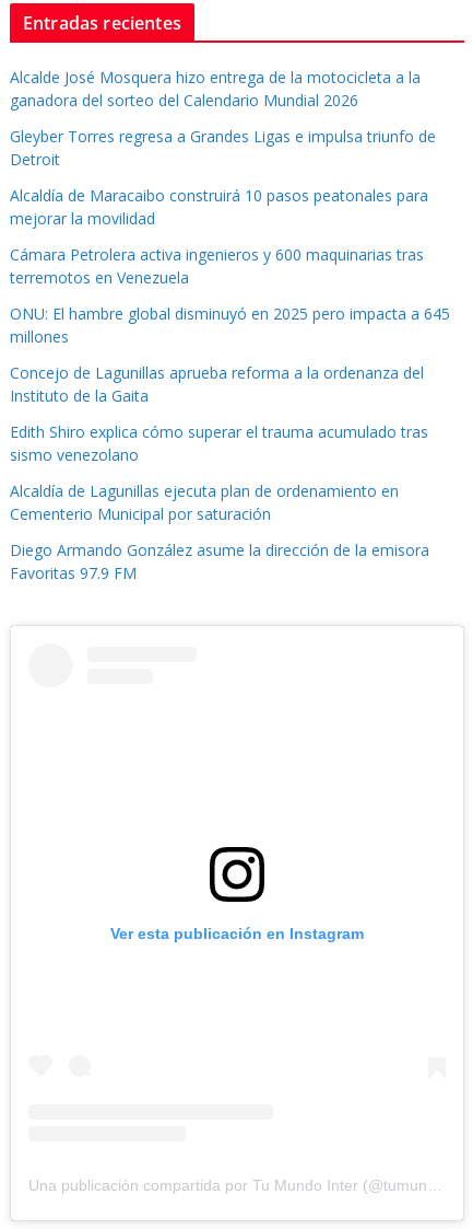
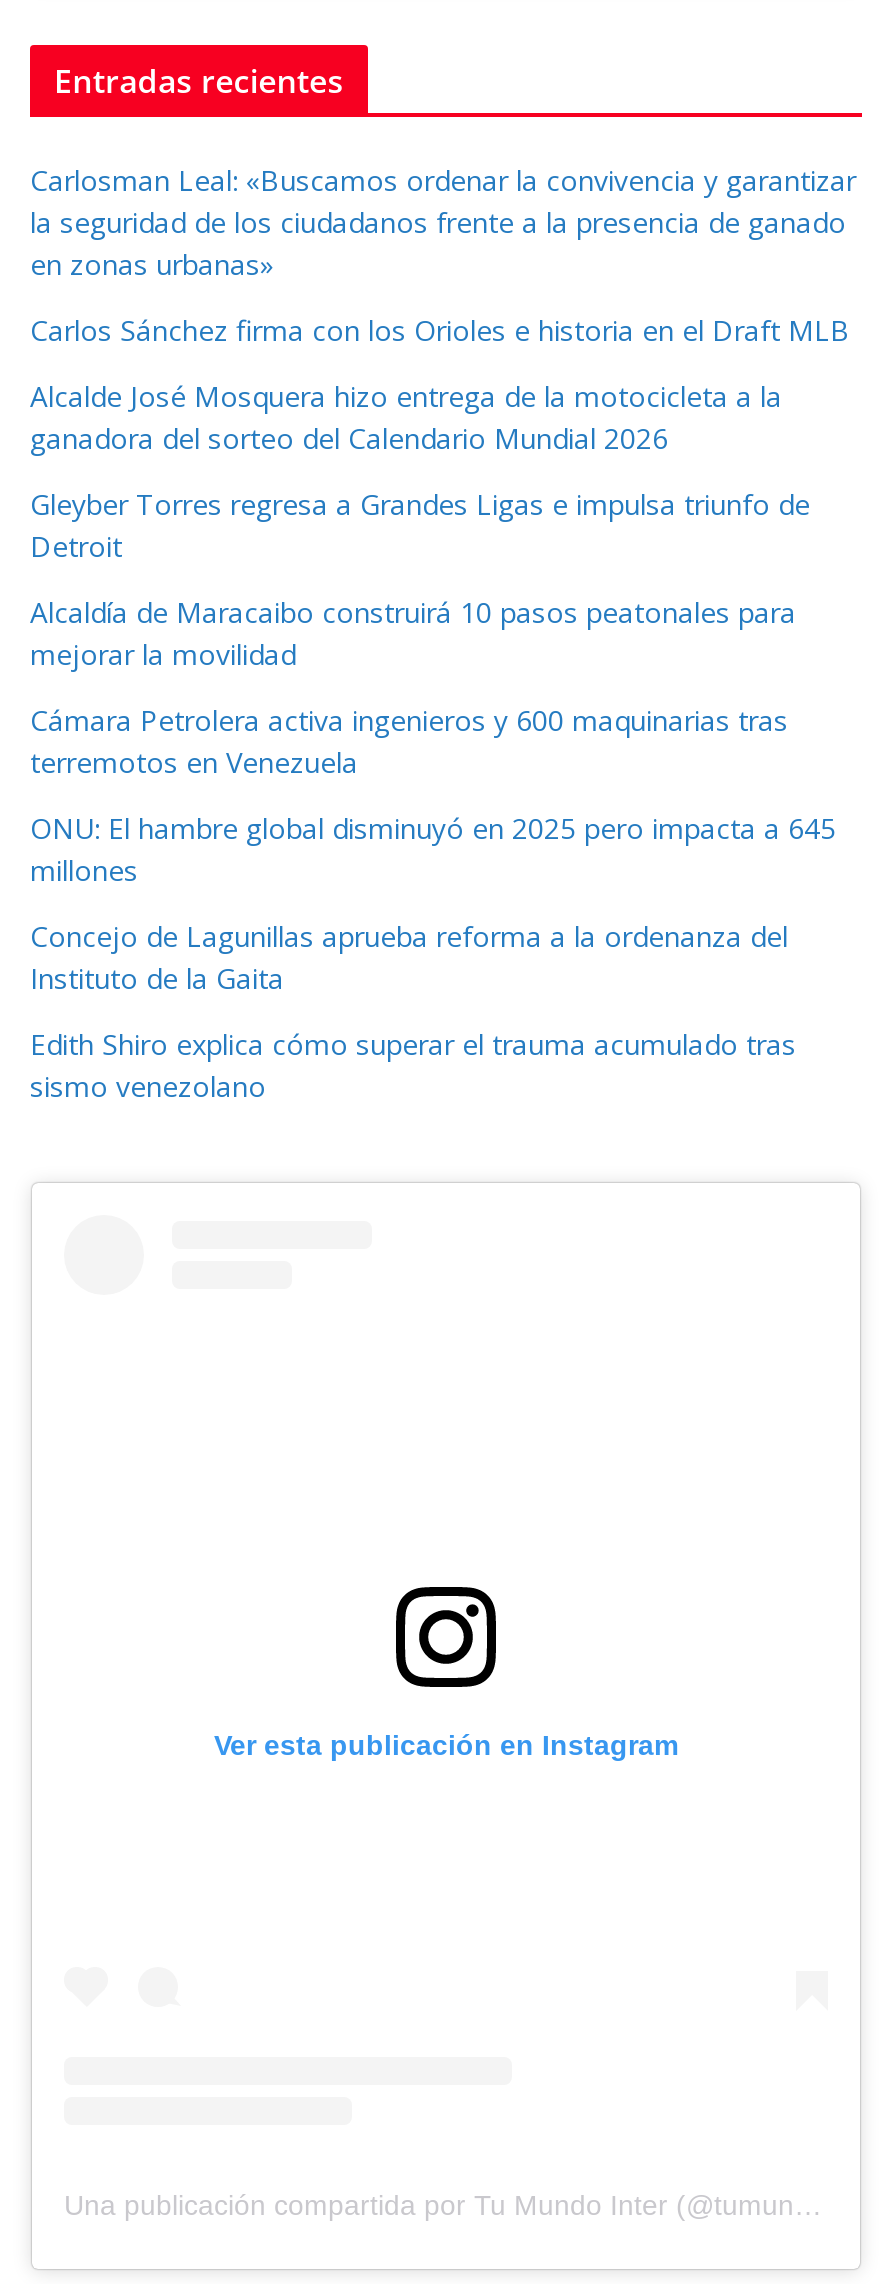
+ Carlosman Leal: «Buscamos ordenar la convivencia y garantizar
+ la seguridad de los ciudadanos frente a la presencia de ganado
+ en zonas urbanas»
+ Carlos Sánchez firma con los Orioles e historia en el Draft MLB

moved down: Alcalde José Mosquera hizo entrega de la motocicleta a la | ganadora del sorteo del Calendario Mundial 2026 | Gleyber Torres regresa a Grandes Ligas e impulsa triunfo de | ... | Edith Shiro explica cómo superar el trauma acumulado tras | sismo venezolano

- Alcaldía de Lagunillas ejecuta plan de ordenamiento en
- Cementerio Municipal por saturación
- Diego Armando González asume la dirección de la emisora
- Favoritas 97.9 FM
